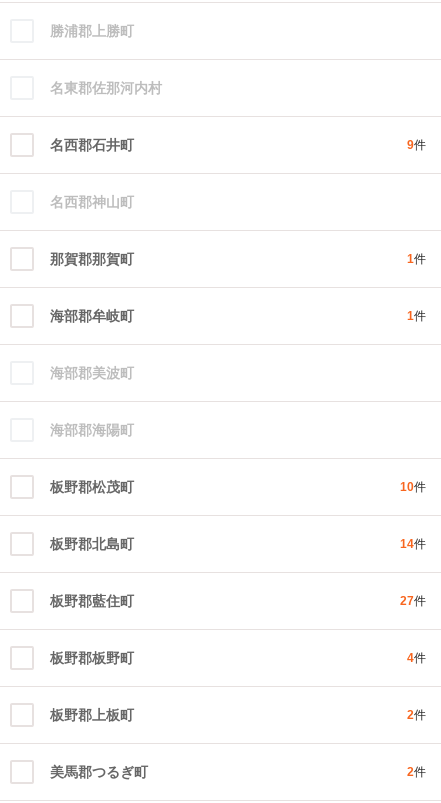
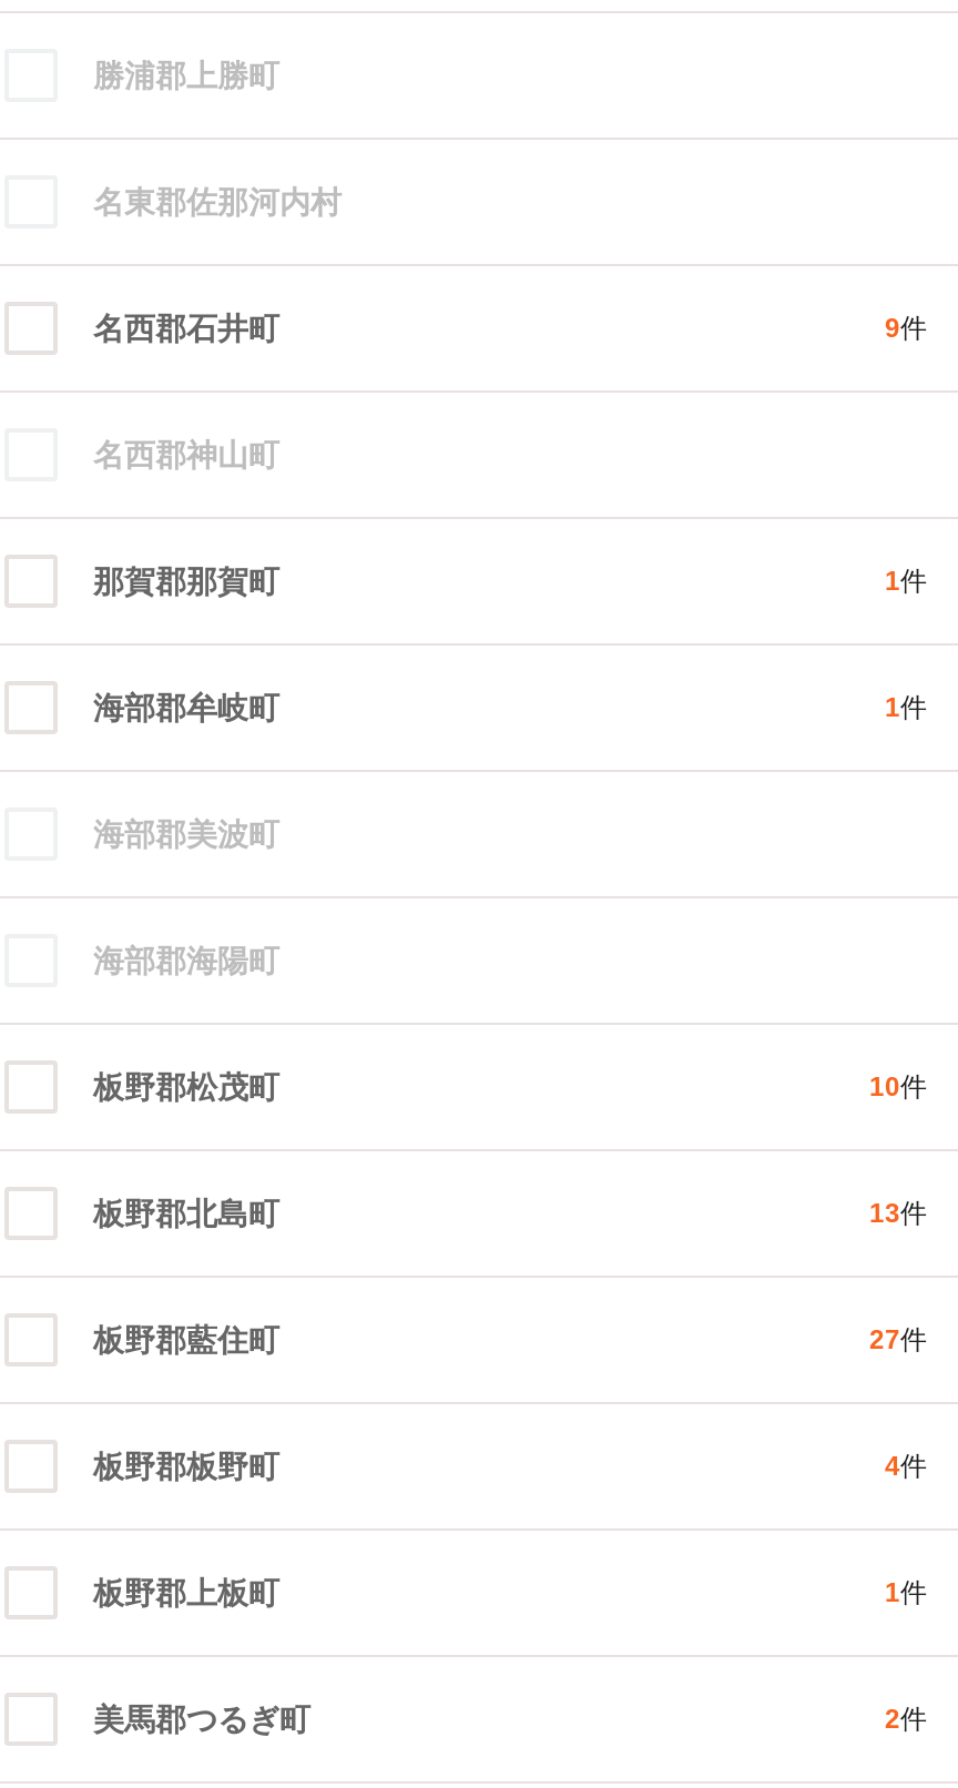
- 14件
+ 13件

- 2件
+ 1件
